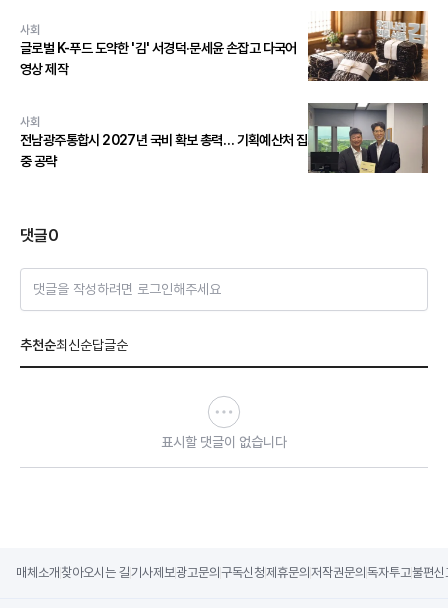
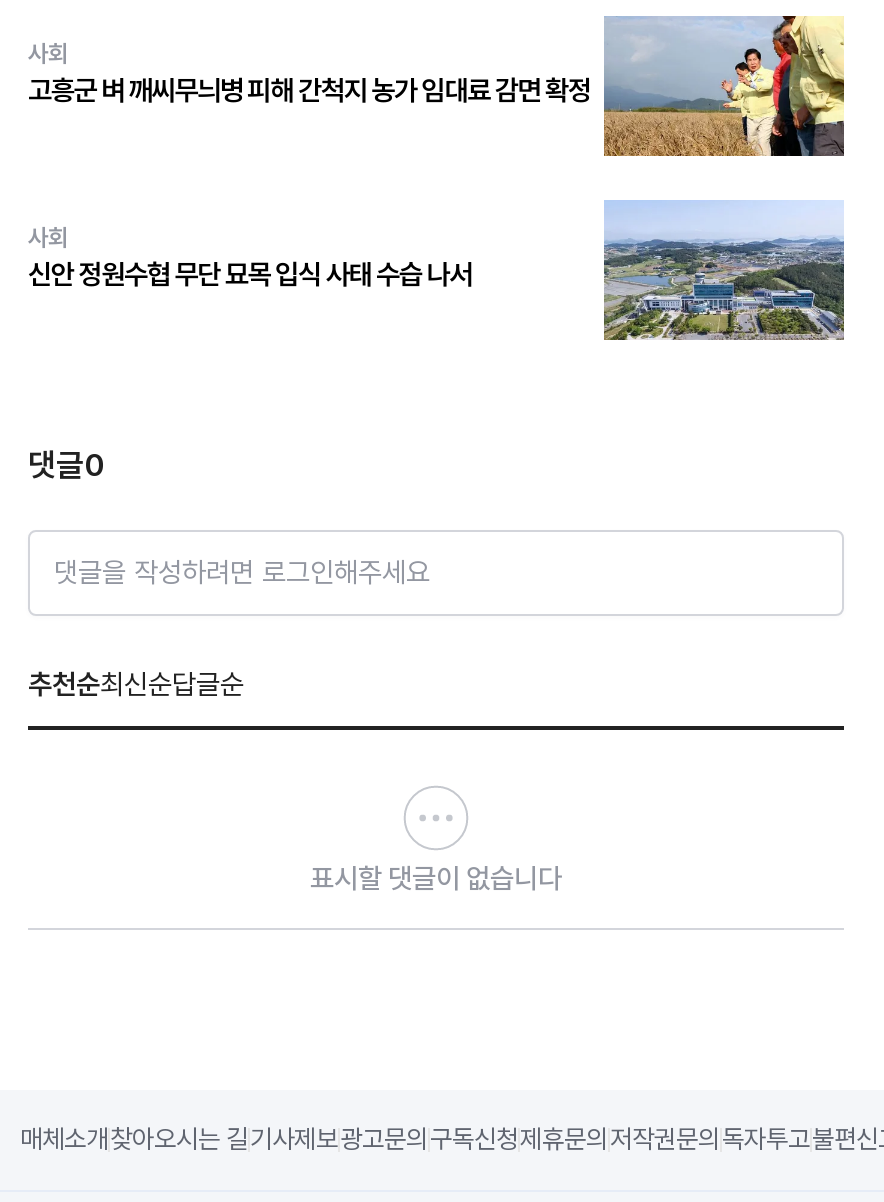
- [image]
- 글로벌 K-푸드 도약한 '김' 서경덕·문세윤 손잡고 다국어
- 영상 제작
+ [image]
+ 고흥군 벼 깨씨무늬병 피해 간척지 농가 임대료 감면 확정

- [image]
+ [image]

- 전남광주통합시 2027년 국비 확보 총력… 기획예산처 집
- 중 공략
+ 신안 정원수협 무단 묘목 입식 사태 수습 나서
